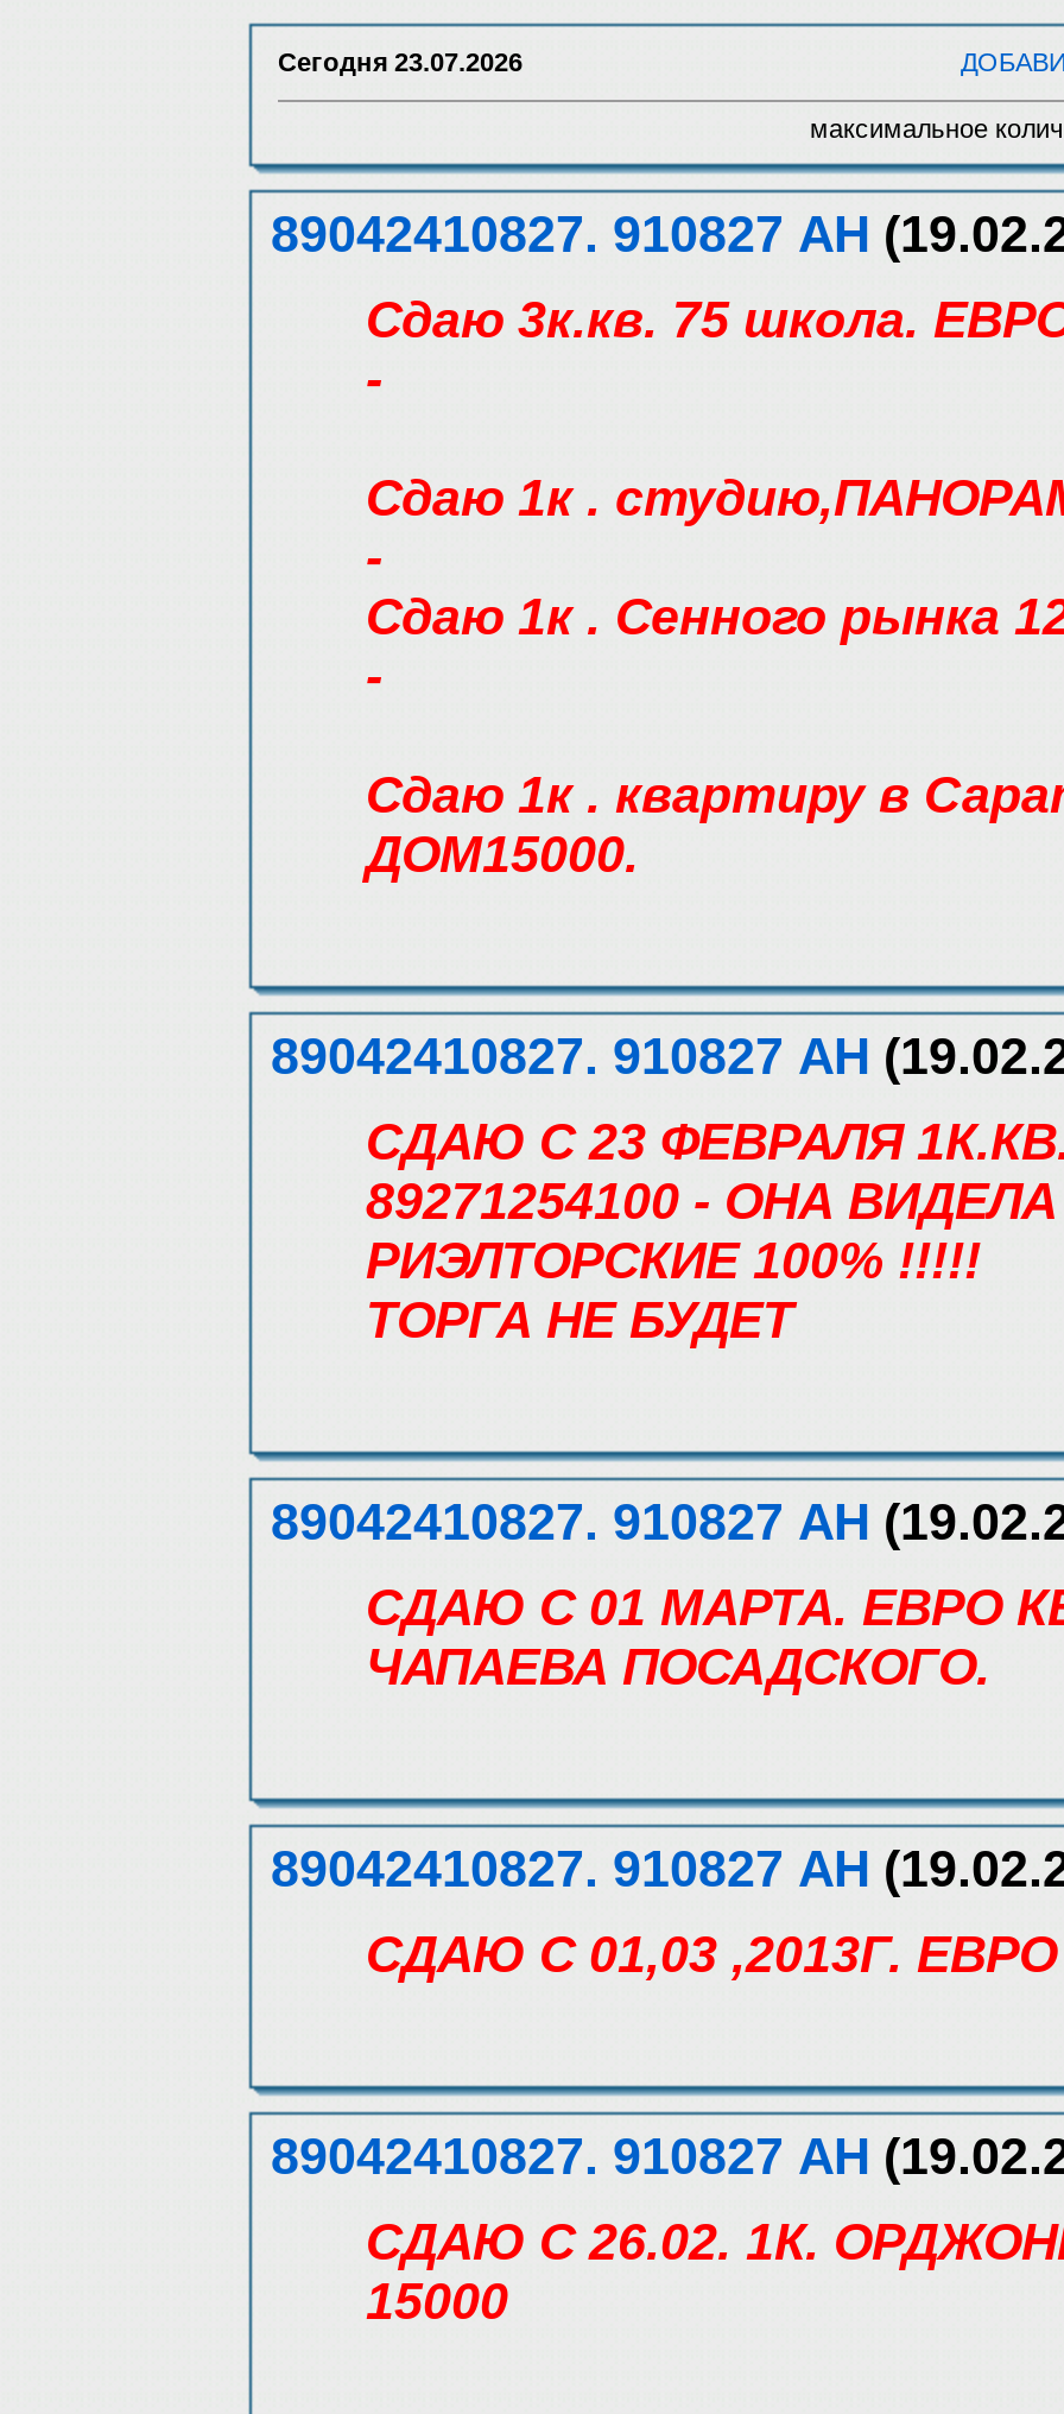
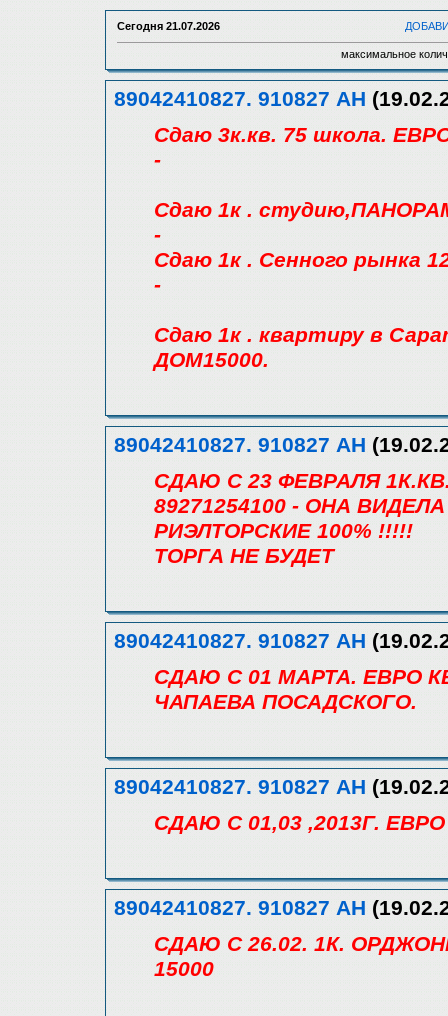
- Сегодня 23.07.2026
+ Сегодня 21.07.2026
